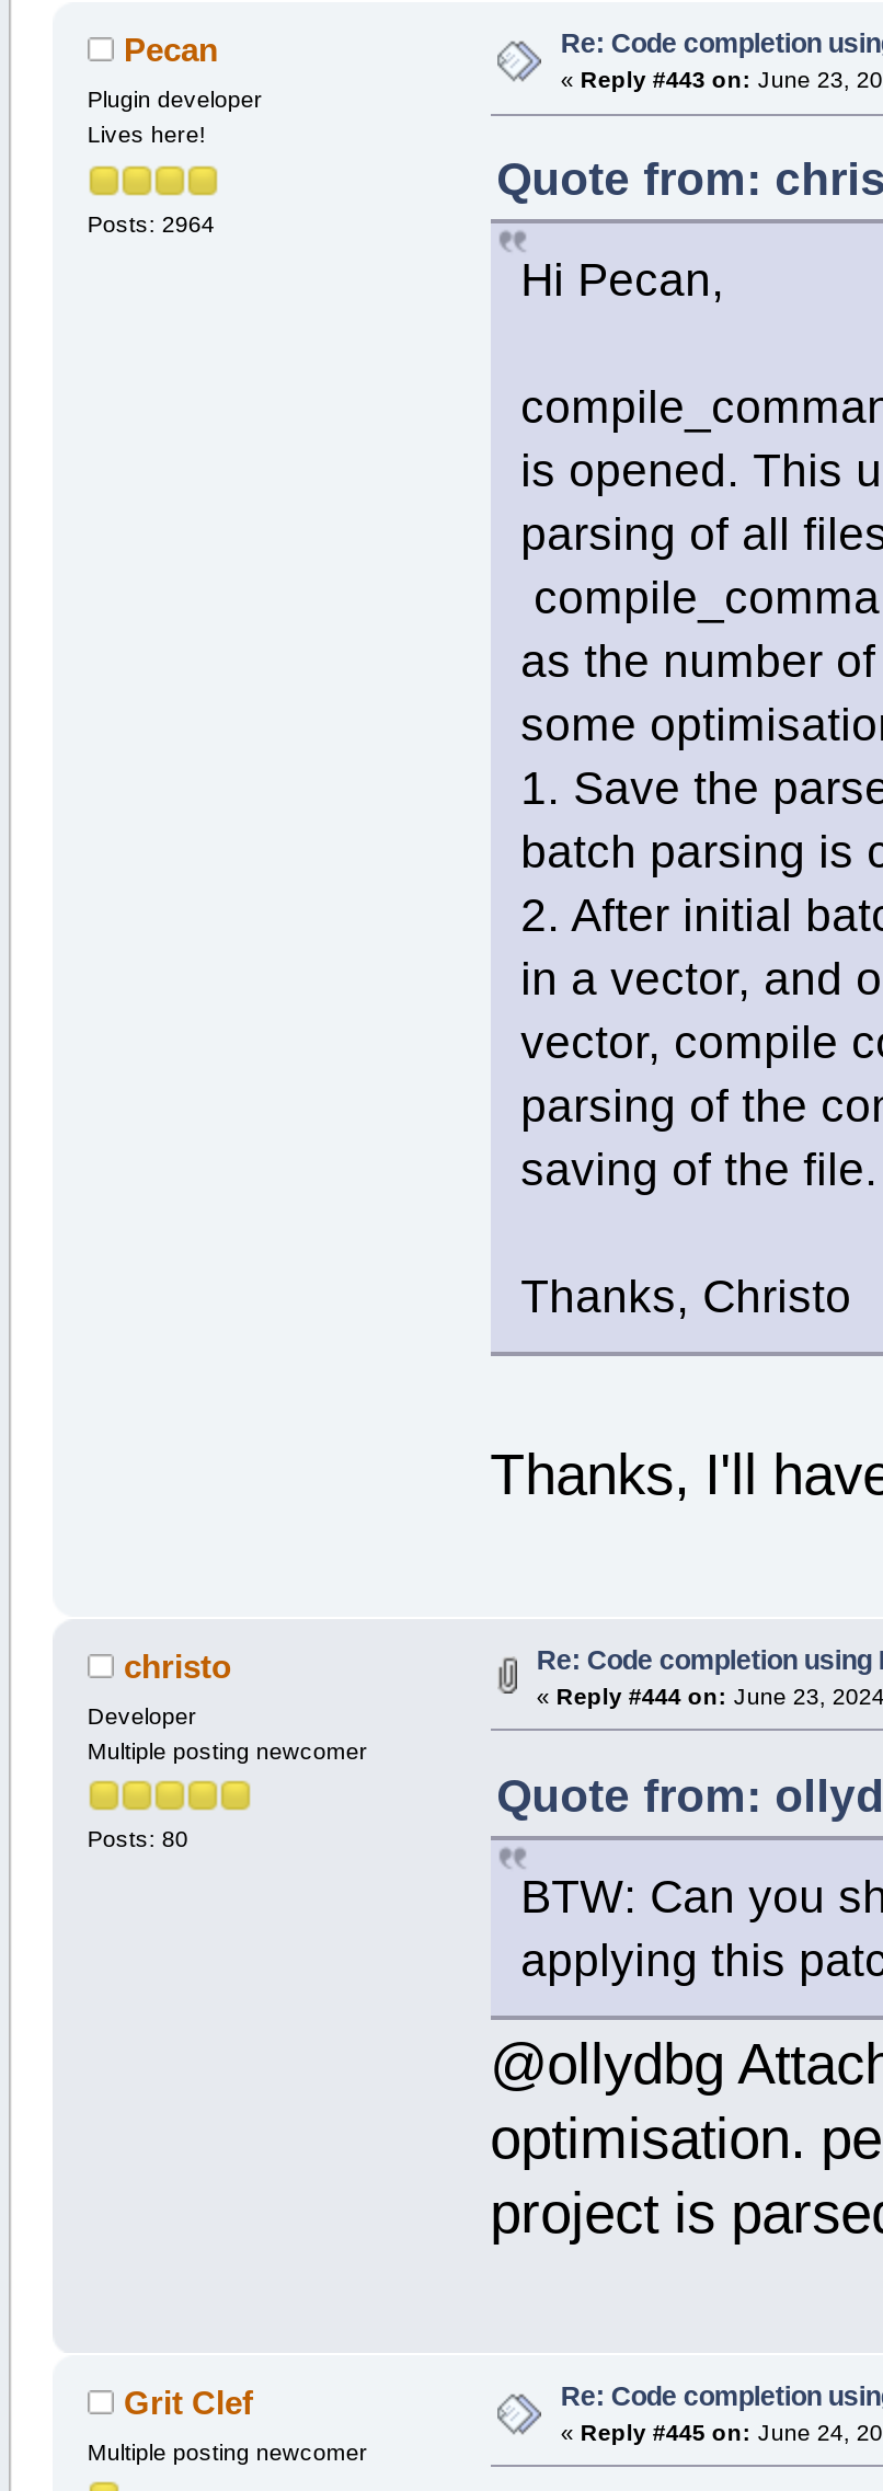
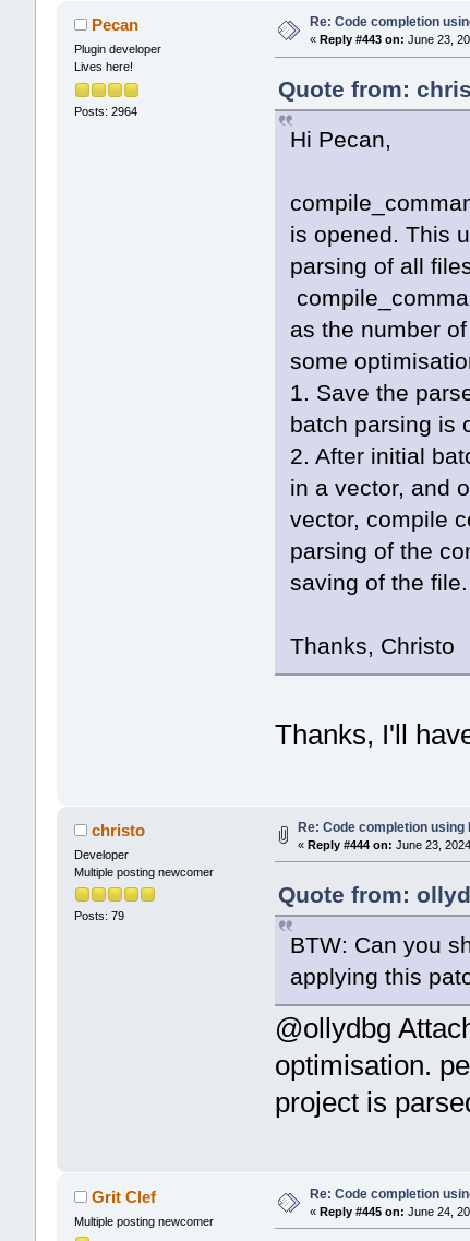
- Posts: 80
+ Posts: 79
